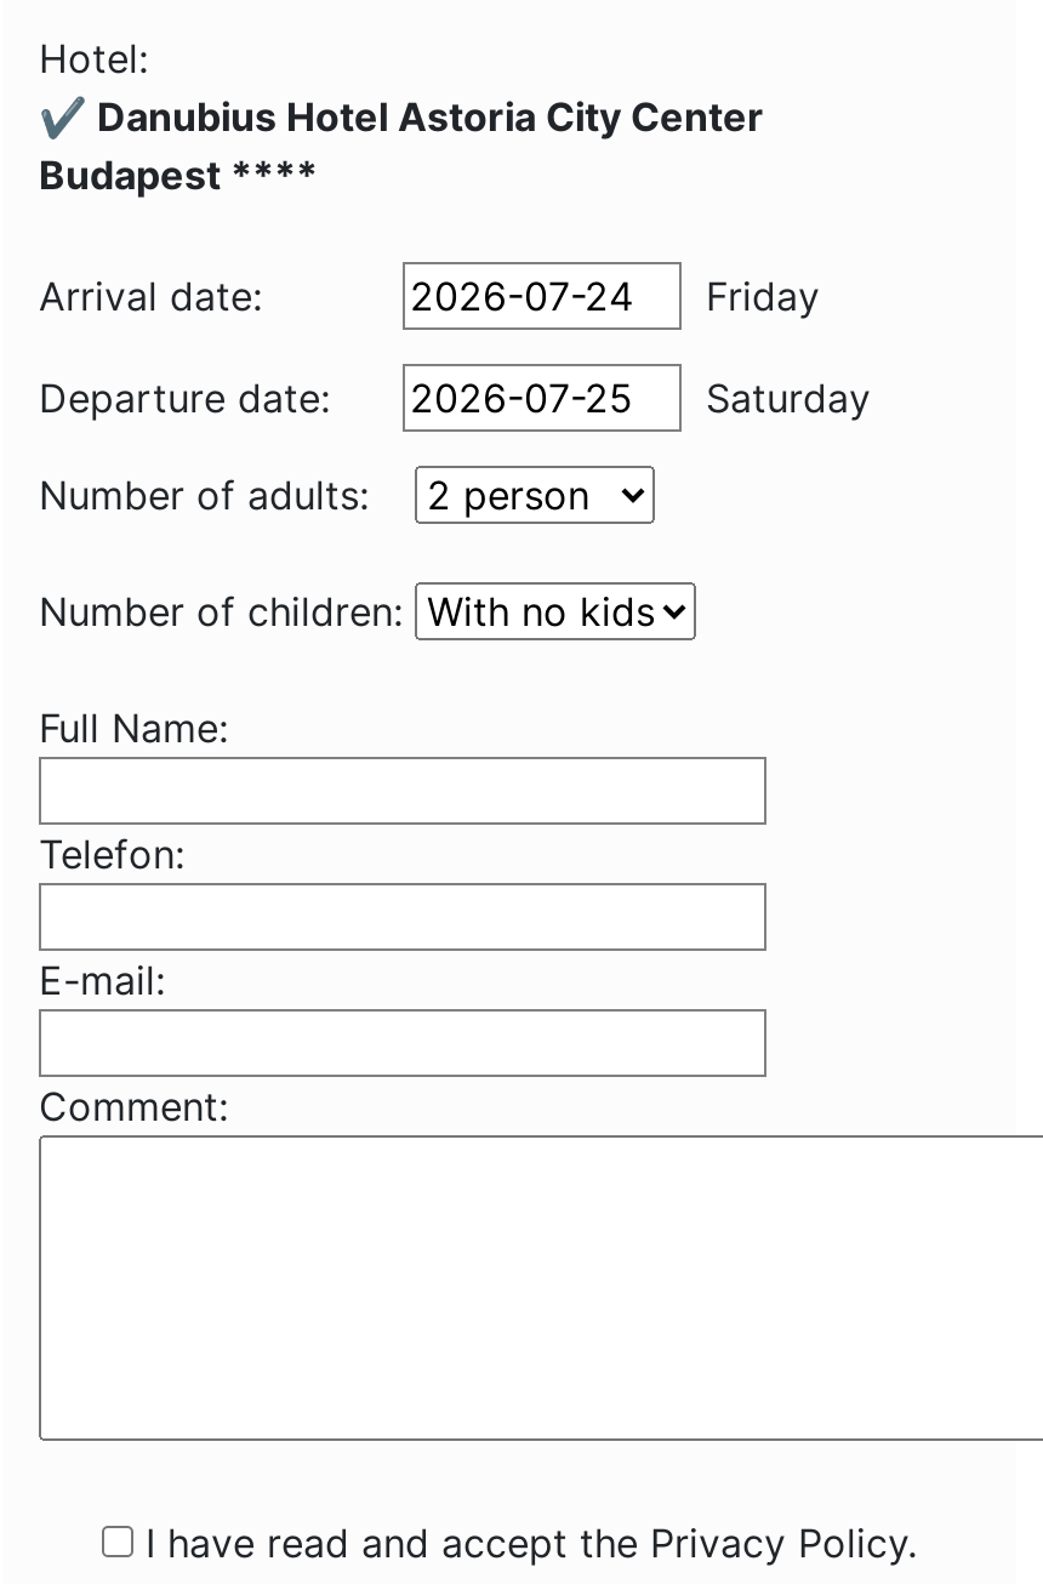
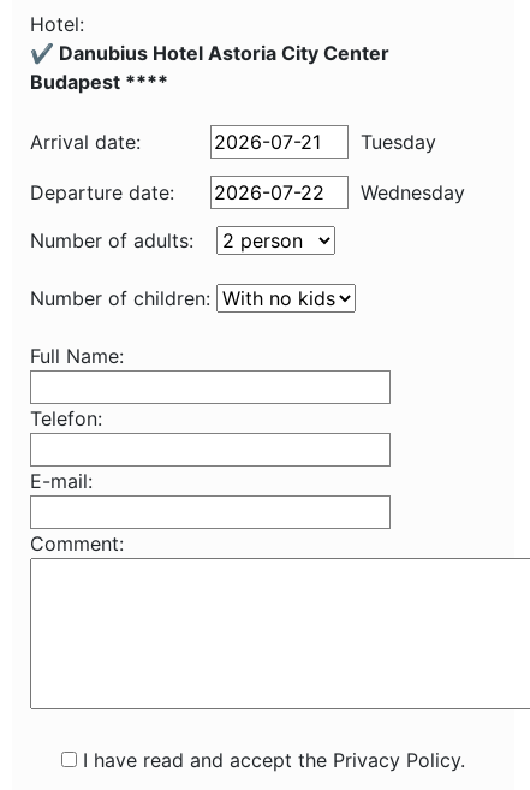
- Friday
+ Tuesday

- Saturday
+ Wednesday
